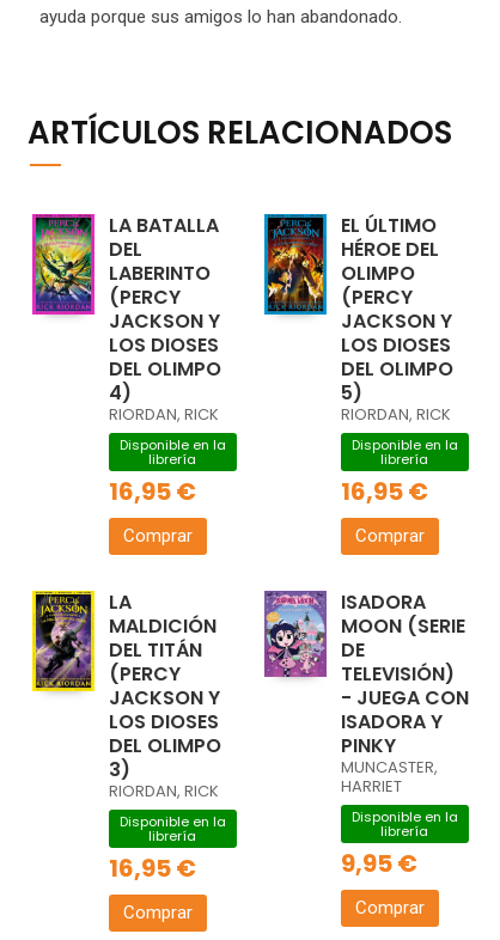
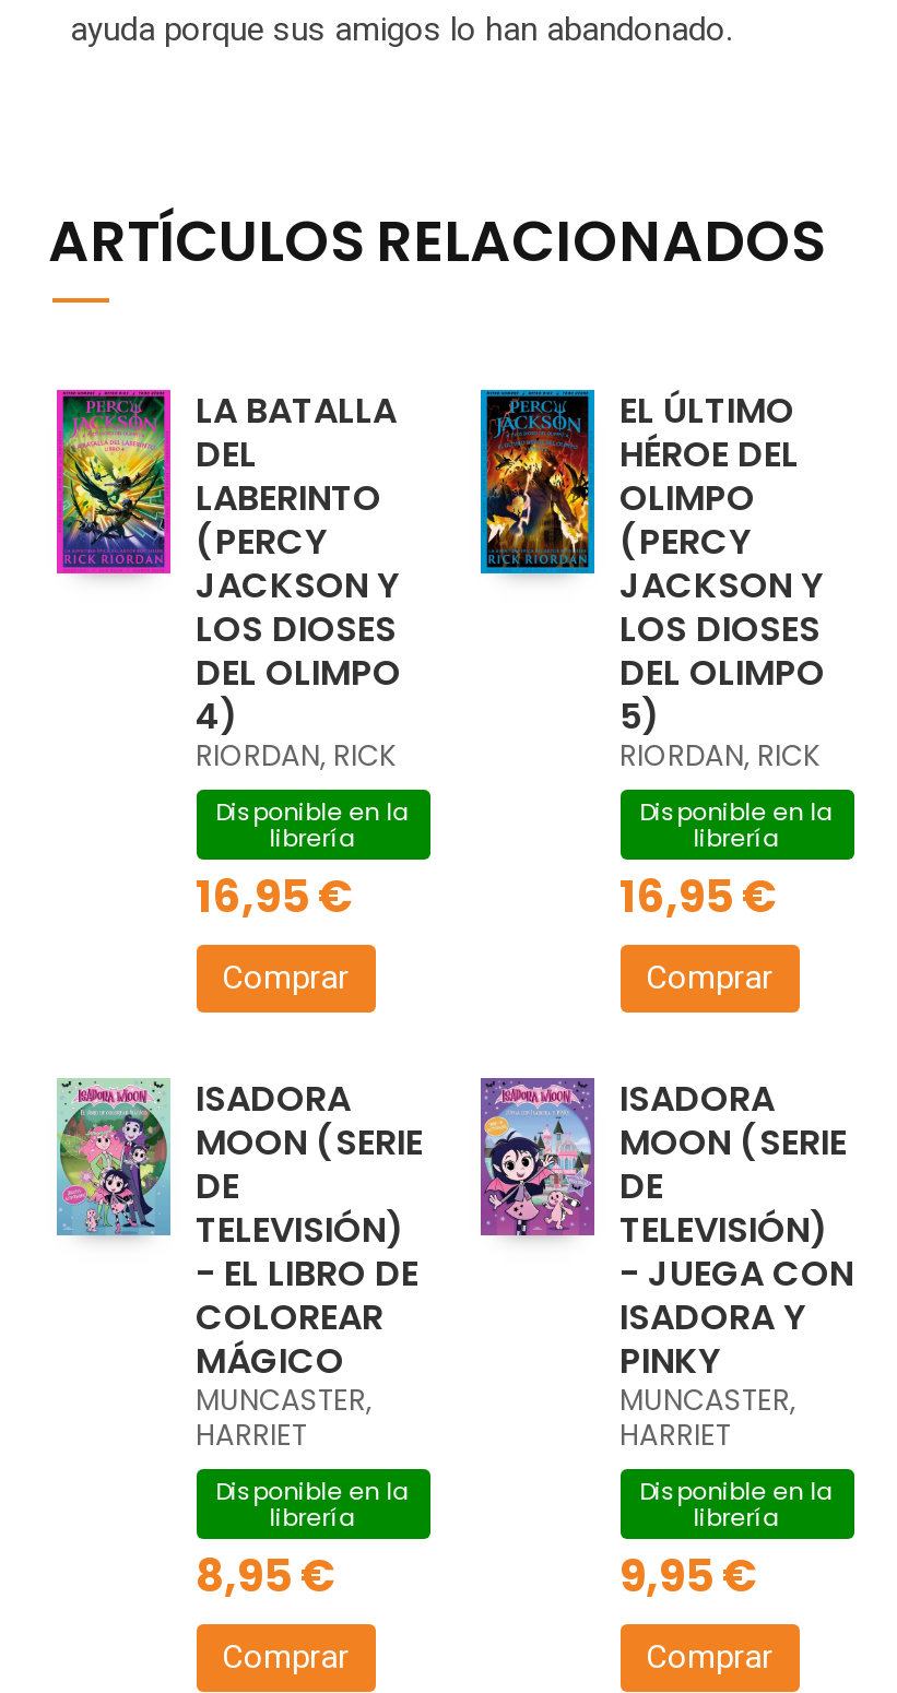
- [image]
- LA
- MALDICIÓN
- DEL TITÁN
- (PERCY
- JACKSON Y
- LOS DIOSES
- DEL OLIMPO
- 3)
- RIORDAN, RICK
+ [image]
+ ISADORA
+ MOON (SERIE
+ DE
+ TELEVISIÓN)
+ - EL LIBRO DE
+ COLOREAR
+ MÁGICO
+ MUNCASTER,
+ HARRIET

- 16,95 €
+ 8,95 €
